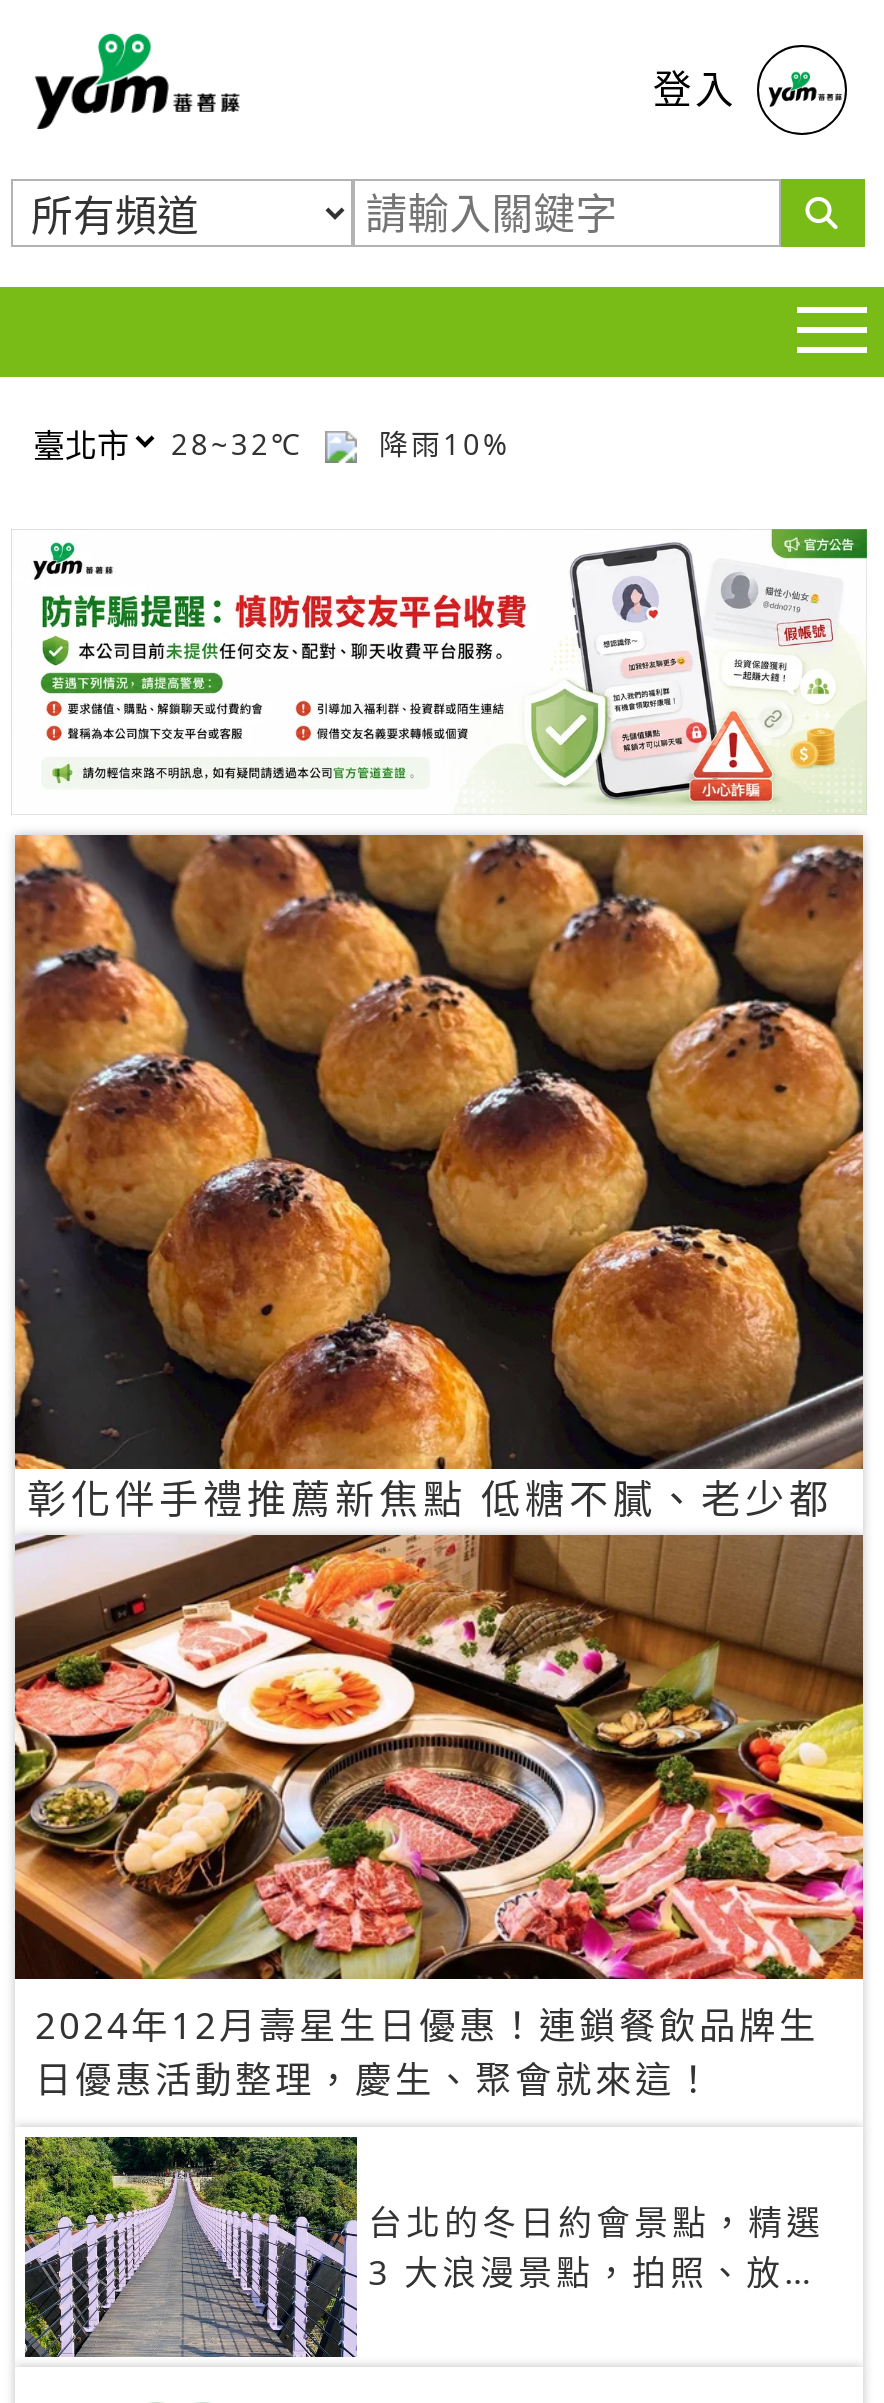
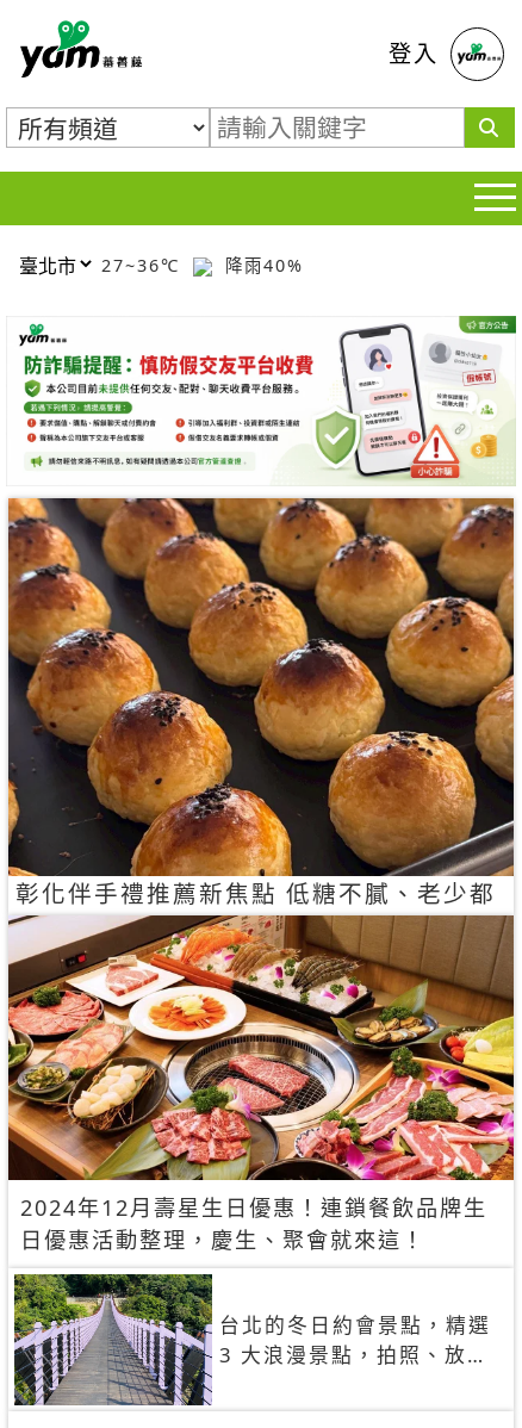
- 28~32℃
+ 27~36℃

- 降雨10%
+ 降雨40%
